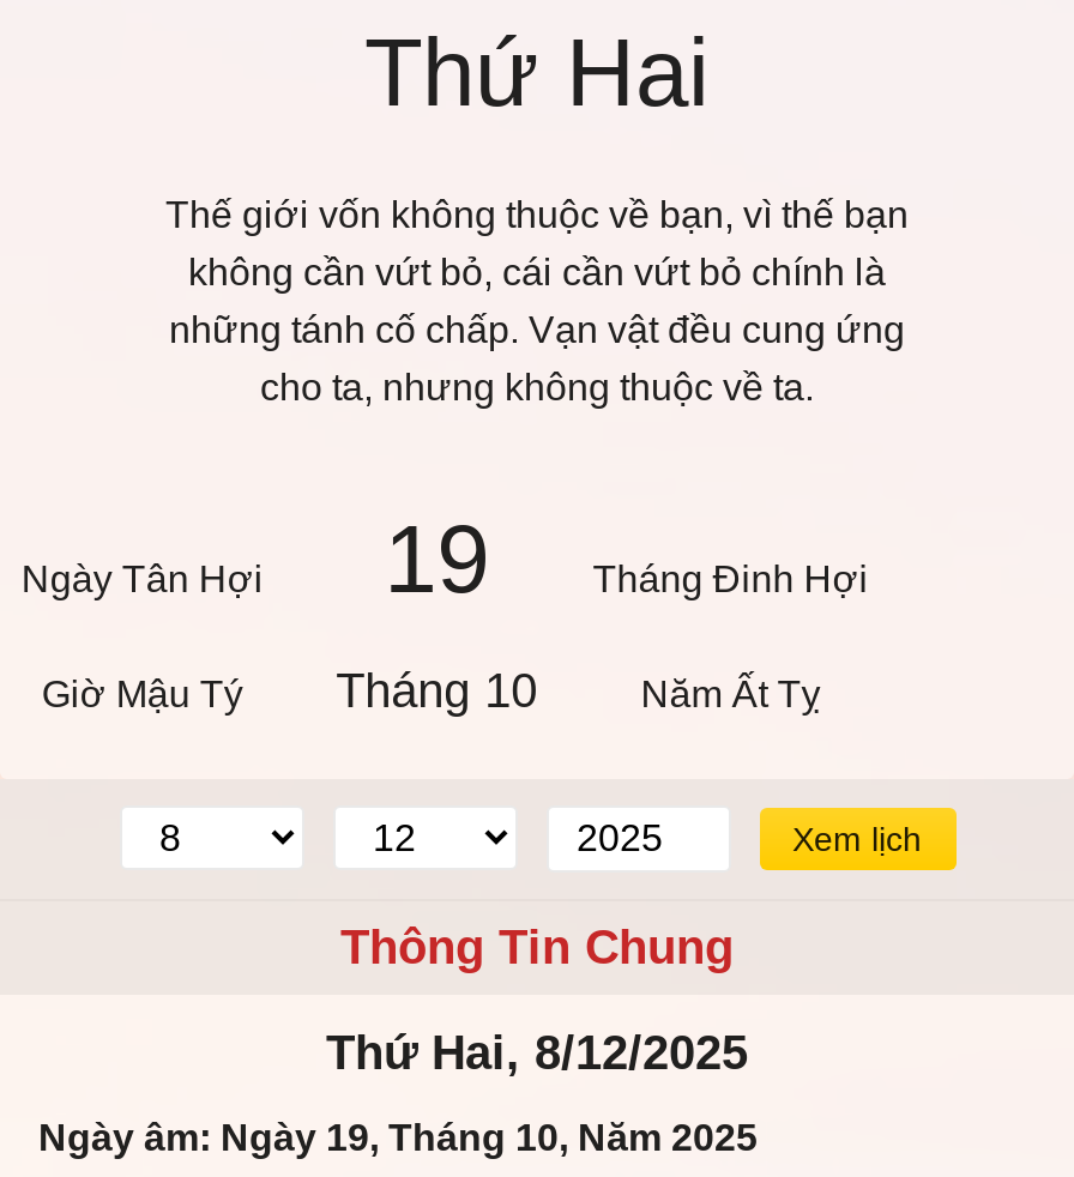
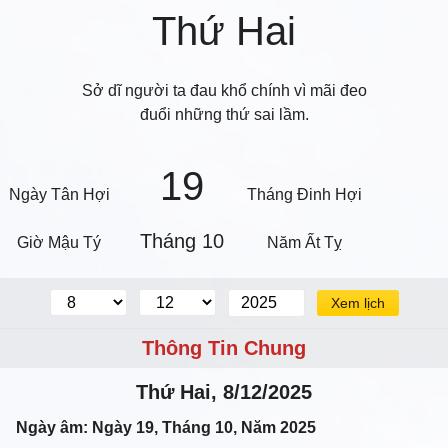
- Thế giới vốn không thuộc về bạn, vì thế bạn
- không cần vứt bỏ, cái cần vứt bỏ chính là
- những tánh cố chấp. Vạn vật đều cung ứng
- cho ta, nhưng không thuộc về ta.
+ Sở dĩ người ta đau khổ chính vì mãi đeo
+ đuổi những thứ sai lầm.
